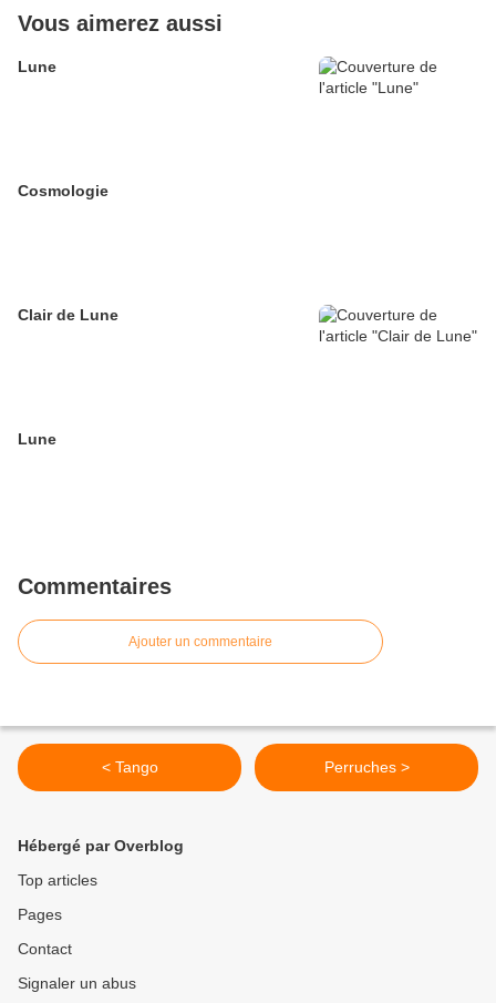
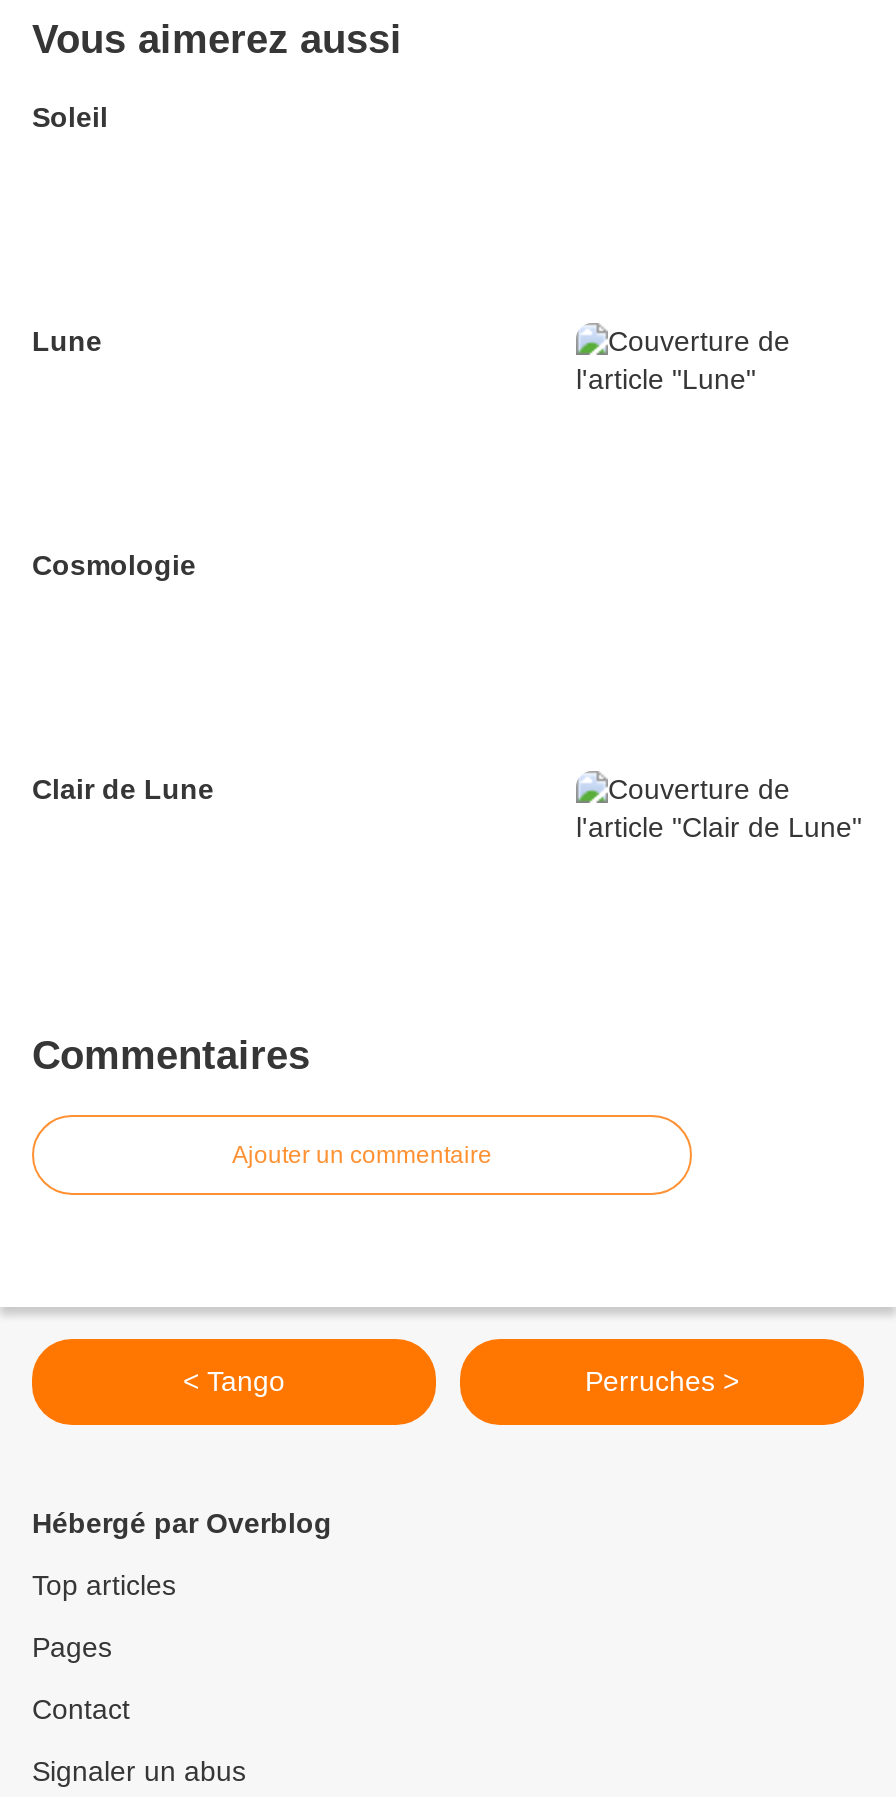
+ Soleil

moved down: Lune | Cosmologie | Clair de Lune

- Lune
